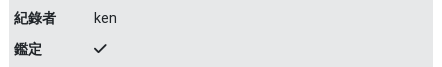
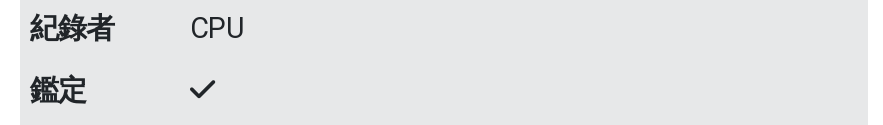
- ken
+ CPU
